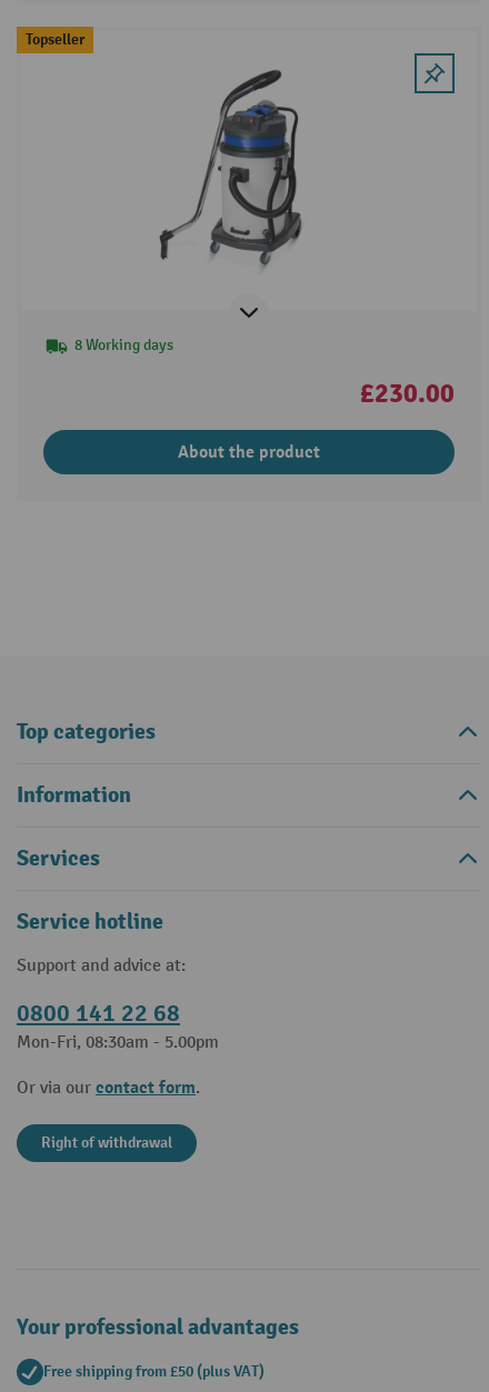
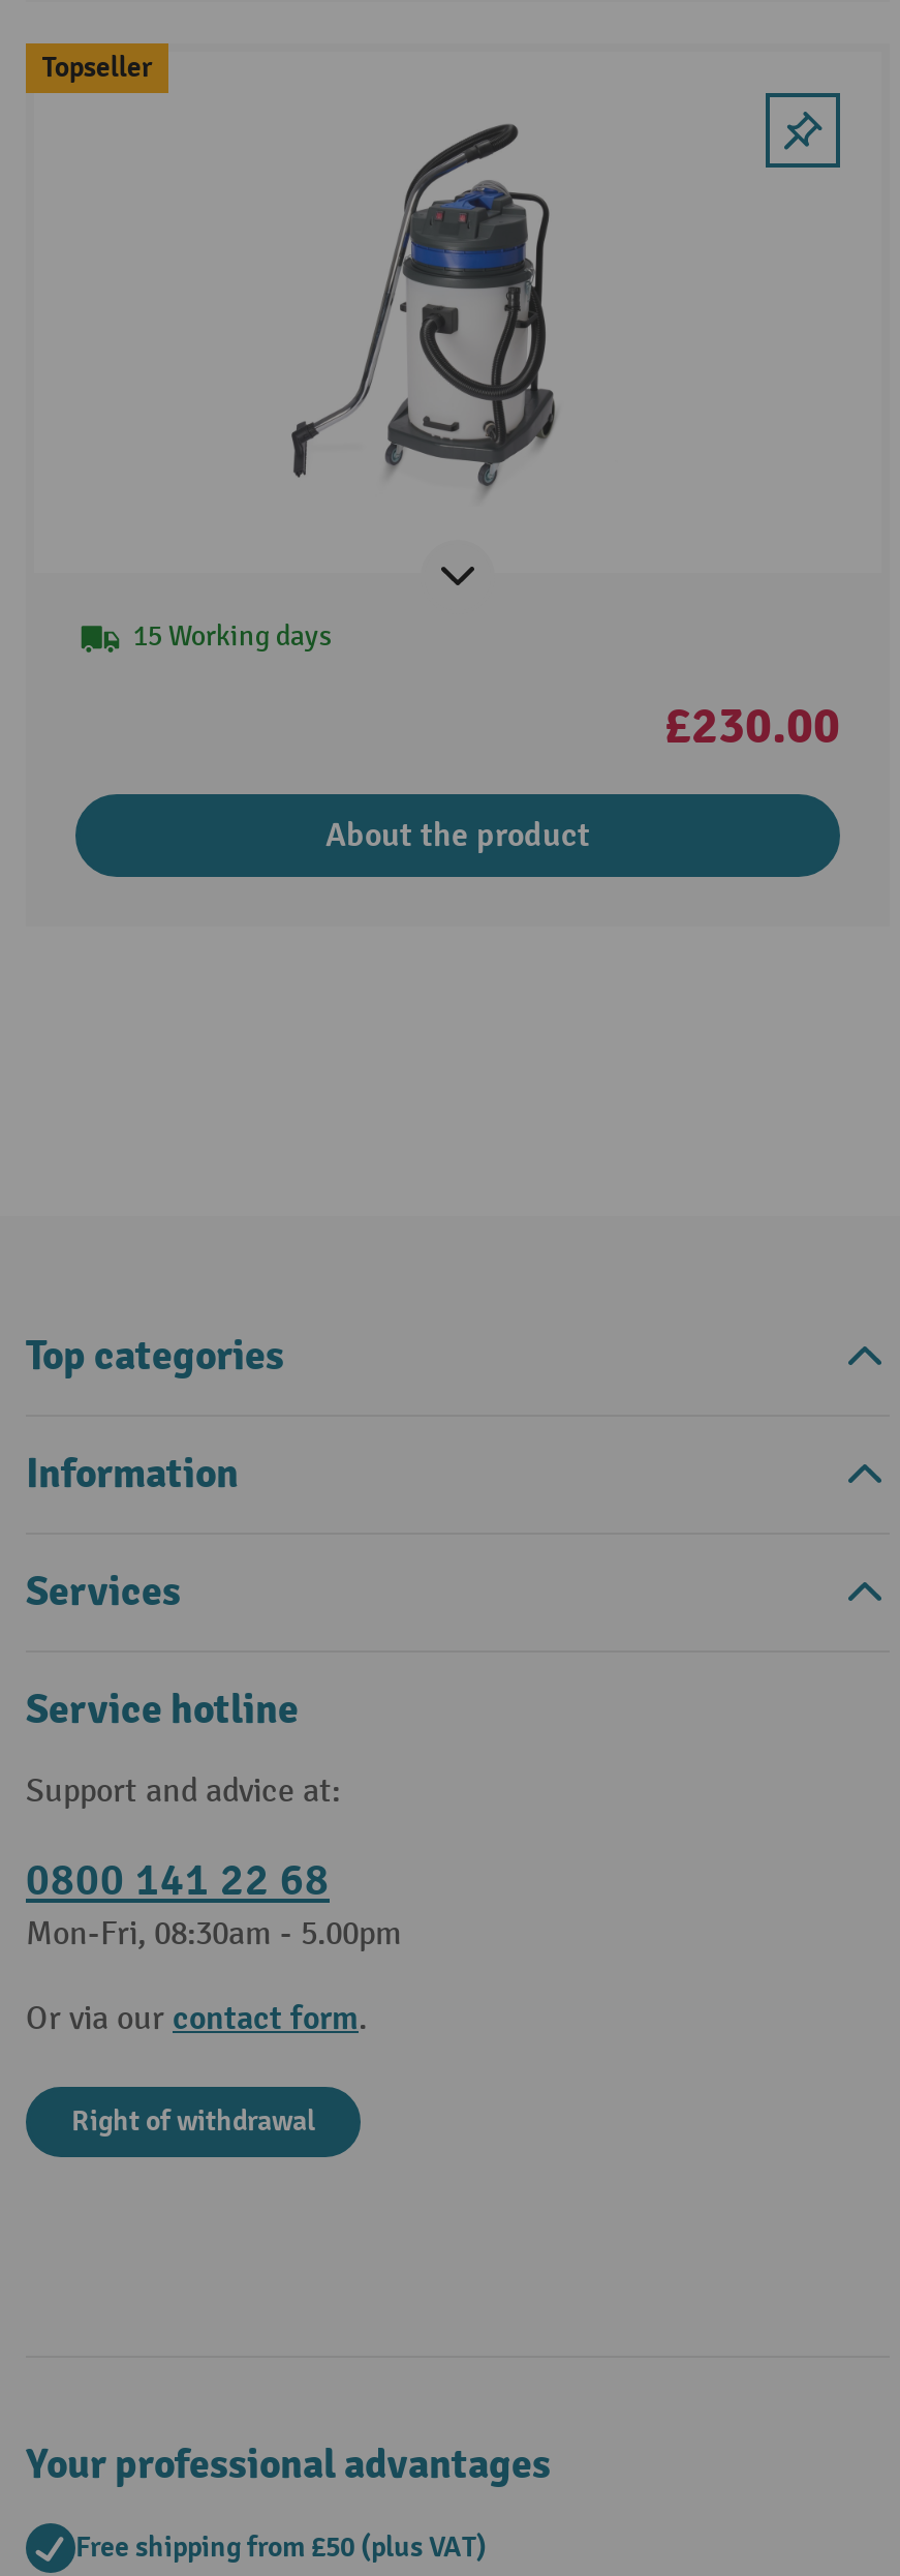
- 8 Working days
+ 15 Working days
